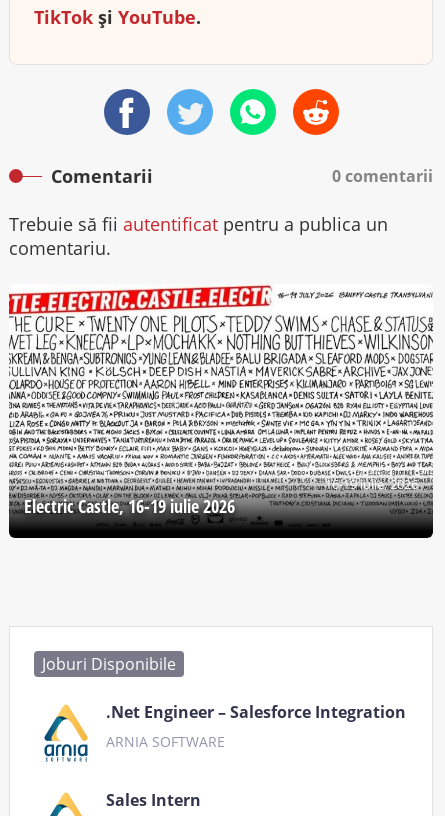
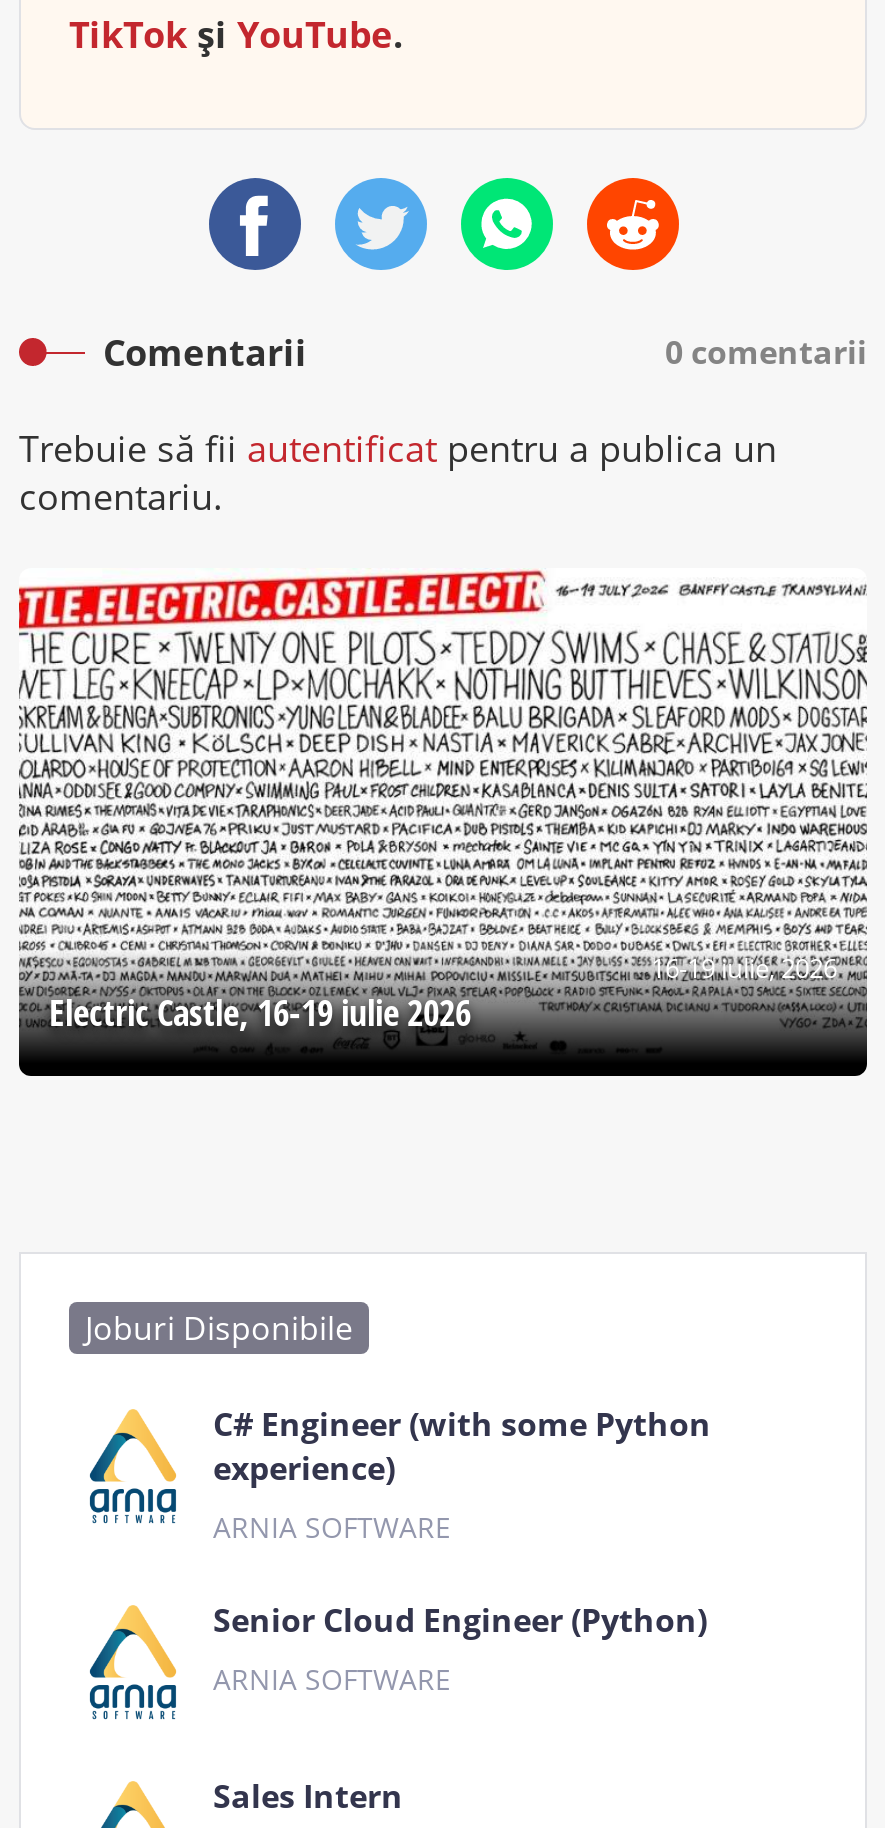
- .Net Engineer – Salesforce Integration
+ C# Engineer (with some Python
+ experience)
+ ARNIA SOFTWARE
+ Senior Cloud Engineer (Python)
